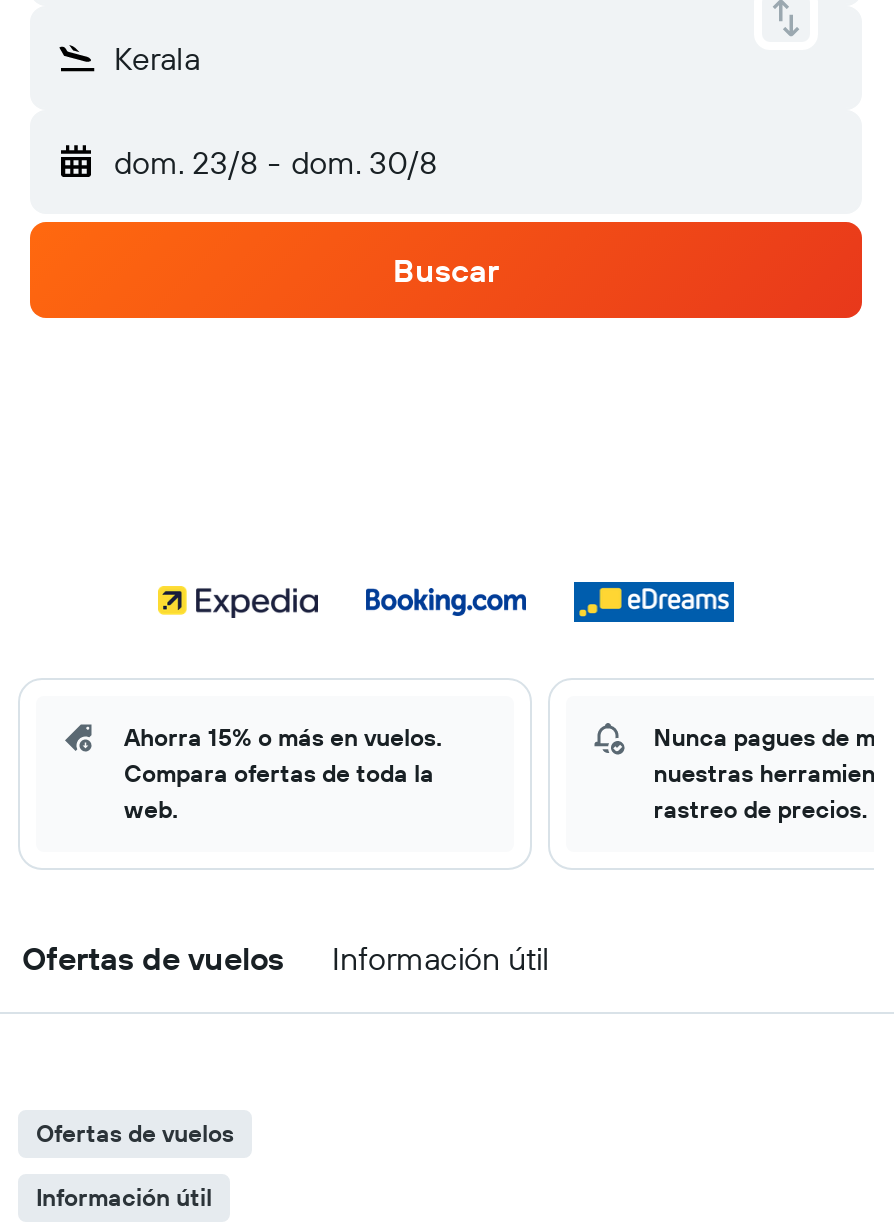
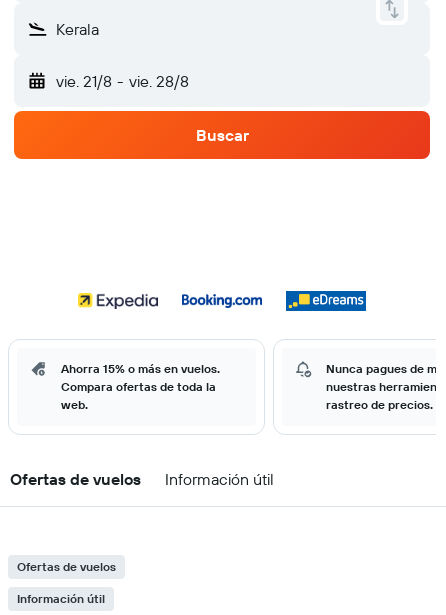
- dom. 23/8 - dom. 30/8
+ vie. 21/8 - vie. 28/8
